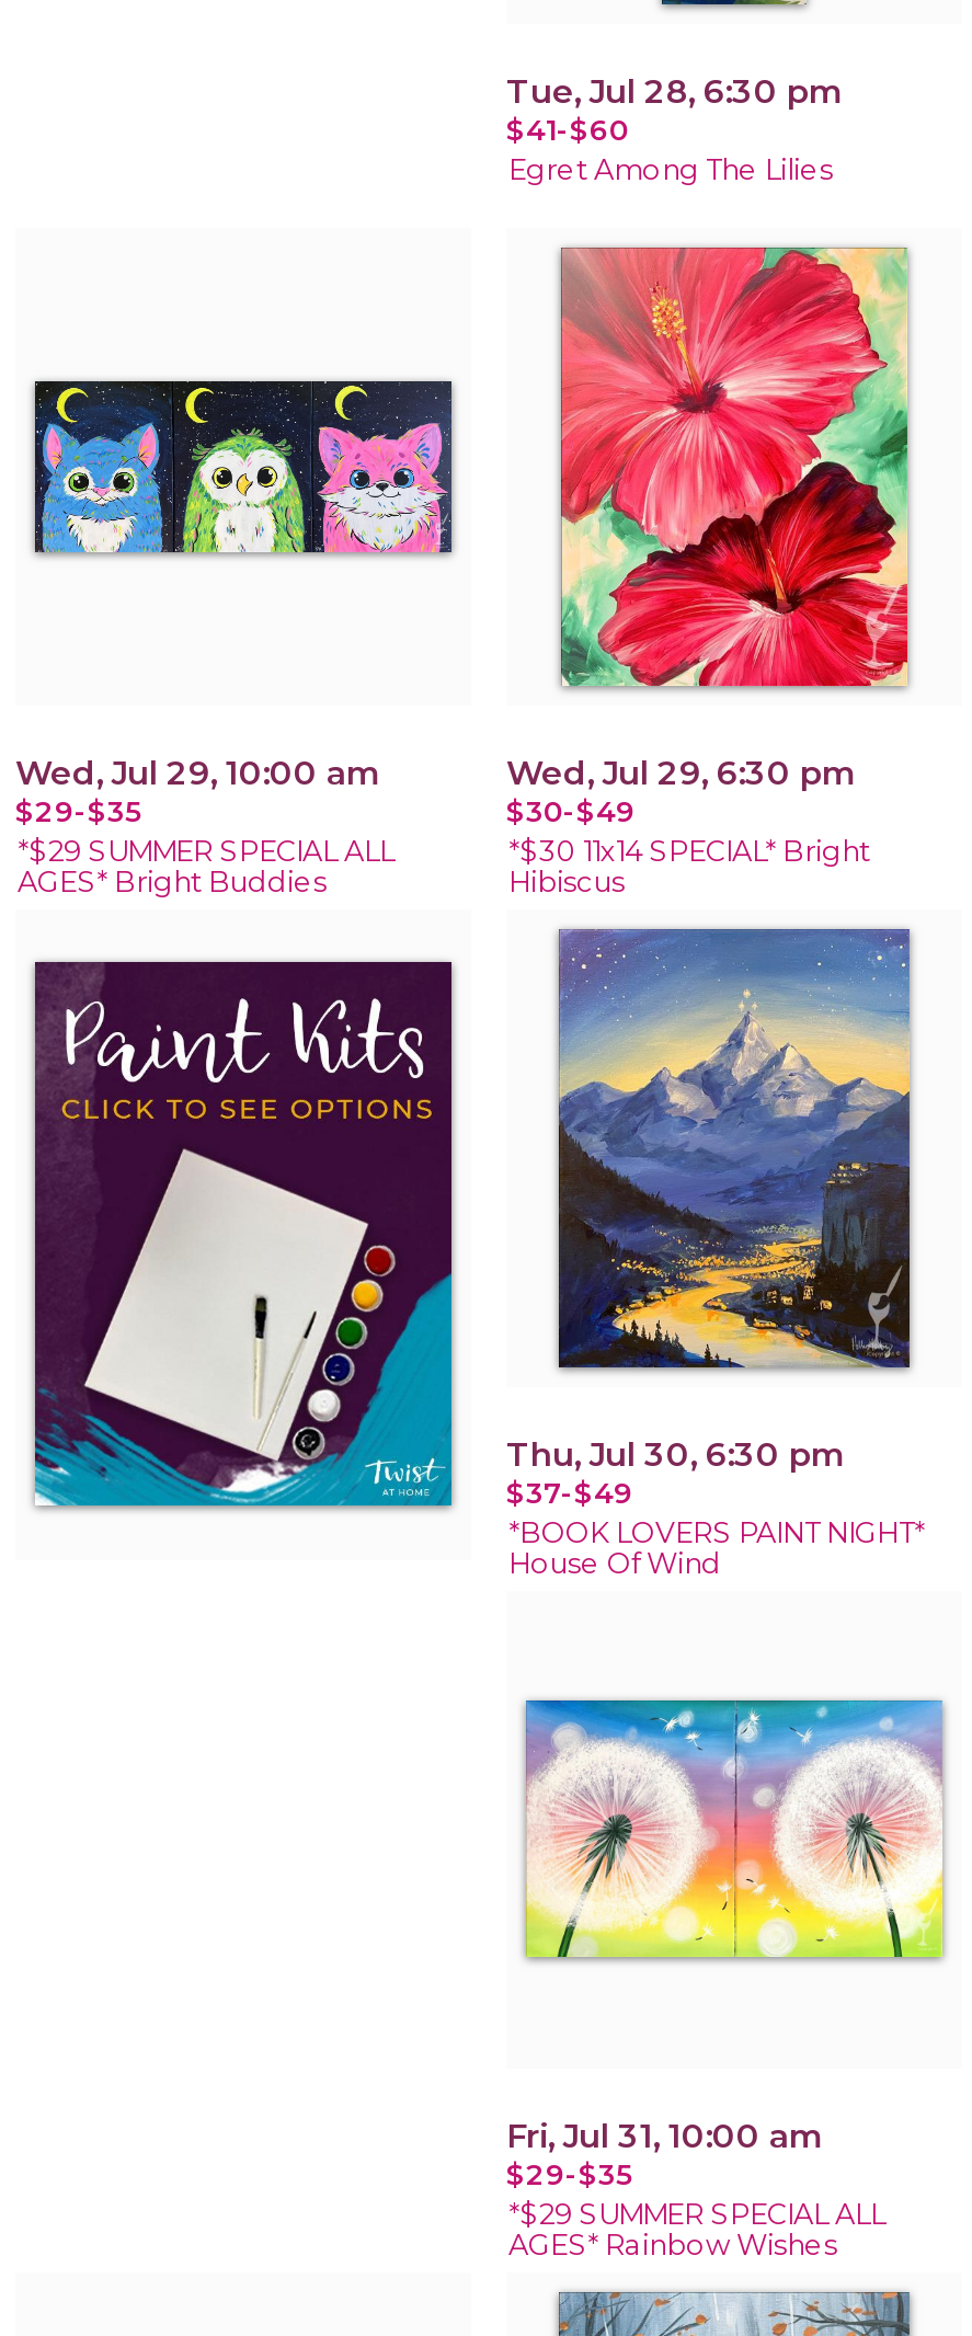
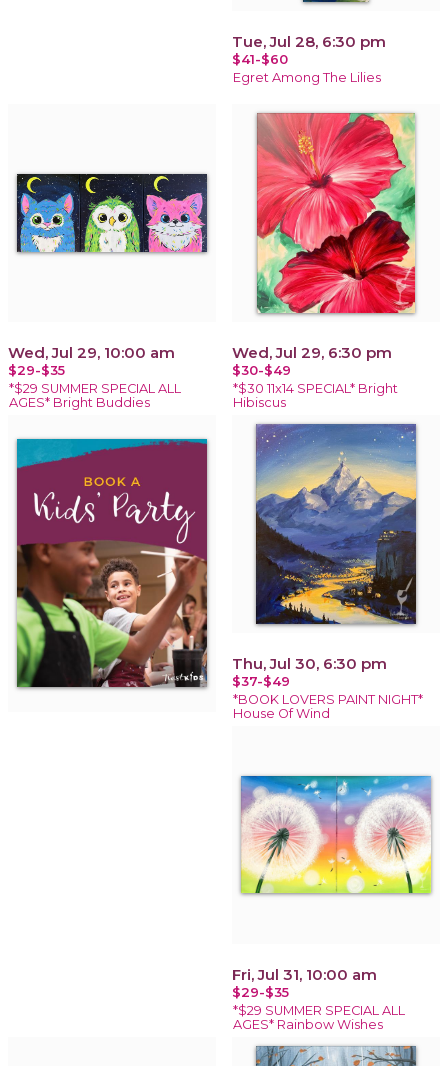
- [image]
+ [image]
